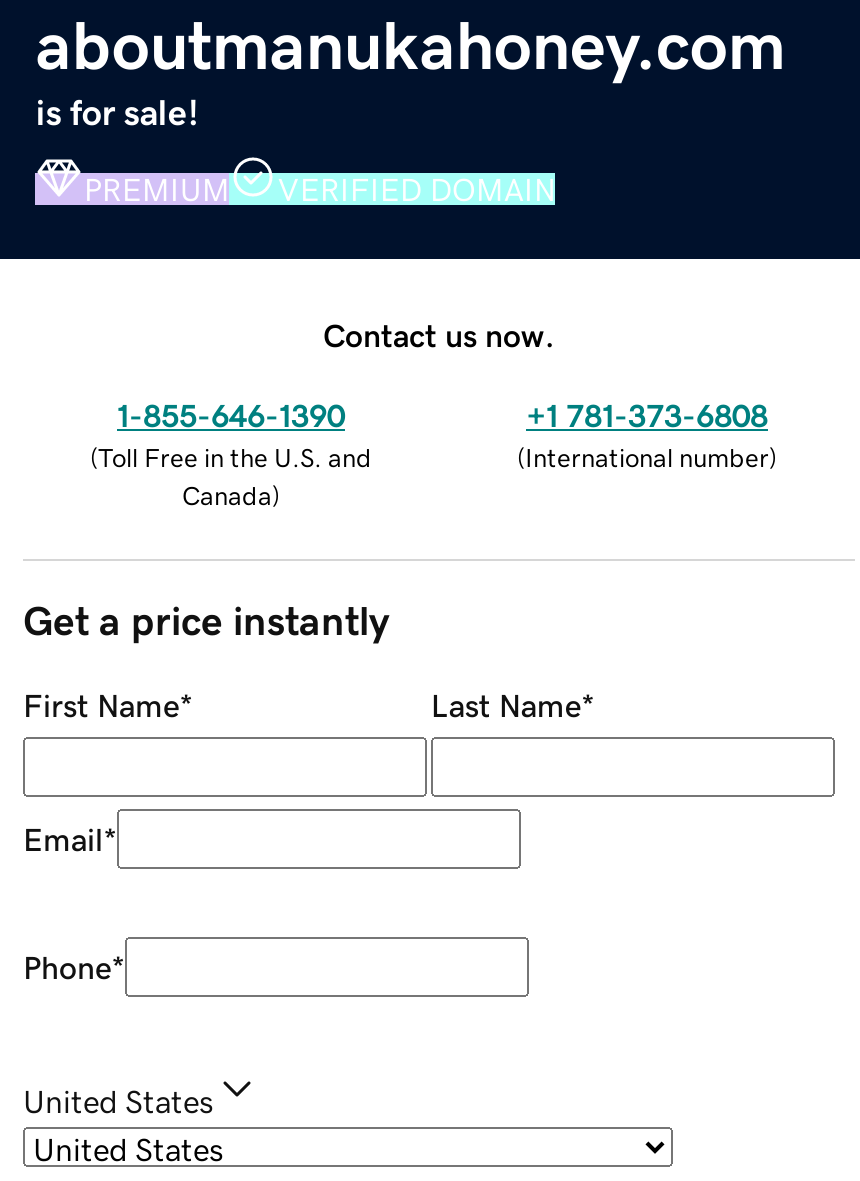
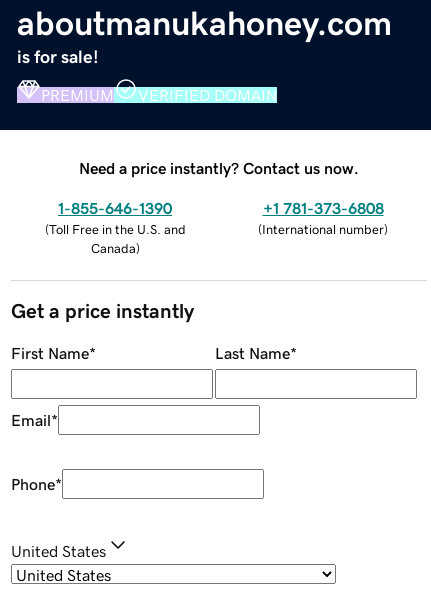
- Contact us now.
+ Need a price instantly? Contact us now.
